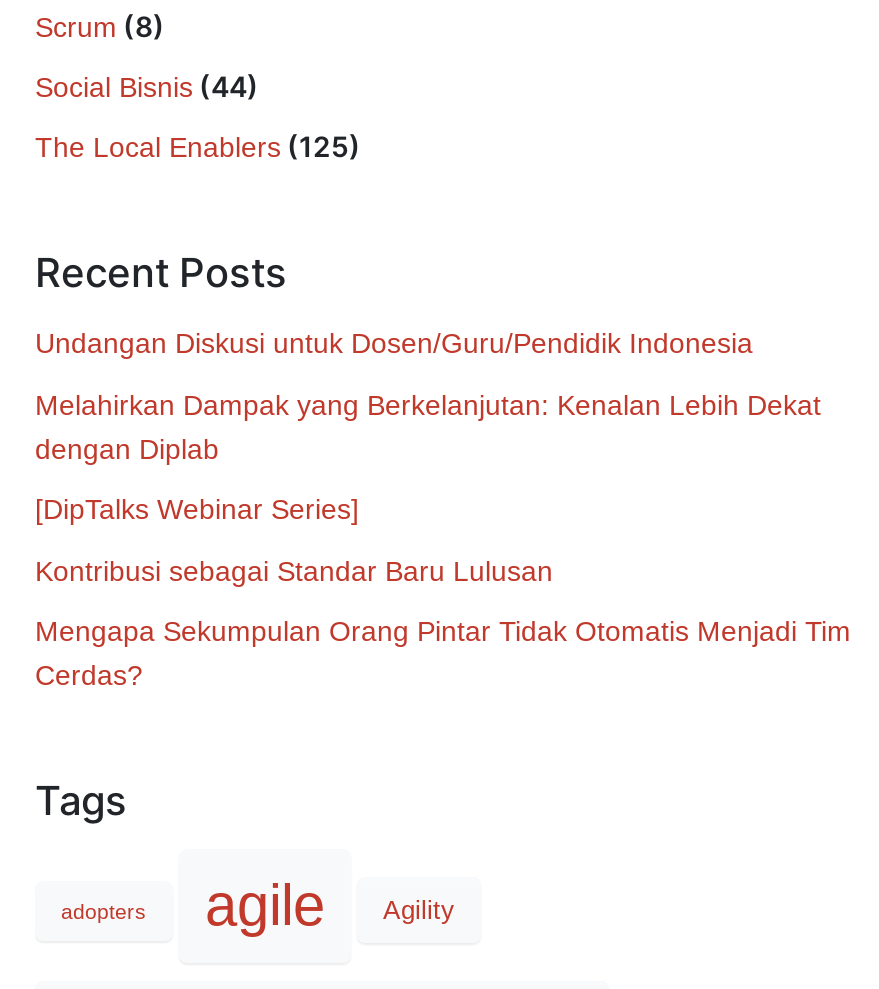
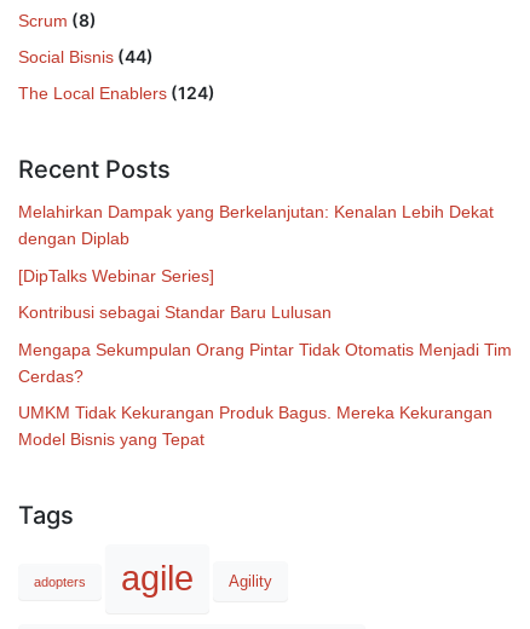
- The Local Enablers (125)
+ The Local Enablers (124)

- Undangan Diskusi untuk Dosen/Guru/Pendidik Indonesia

moved up: Melahirkan Dampak yang Berkelanjutan: Kenalan Lebih Dekat | dengan Diplab | [DipTalks Webinar Series] | Kontribusi sebagai Standar Baru Lulusan | Mengapa Sekumpulan Orang Pintar Tidak Otomatis Menjadi Tim | Cerdas?

+ UMKM Tidak Kekurangan Produk Bagus. Mereka Kekurangan
+ Model Bisnis yang Tepat
